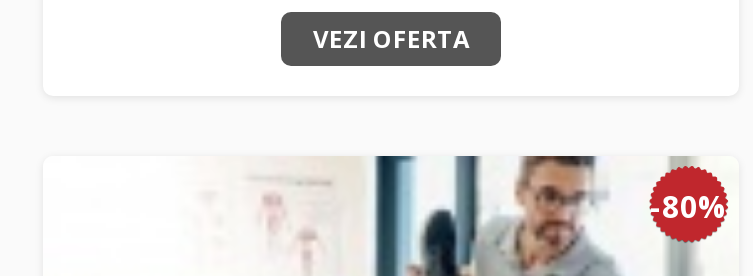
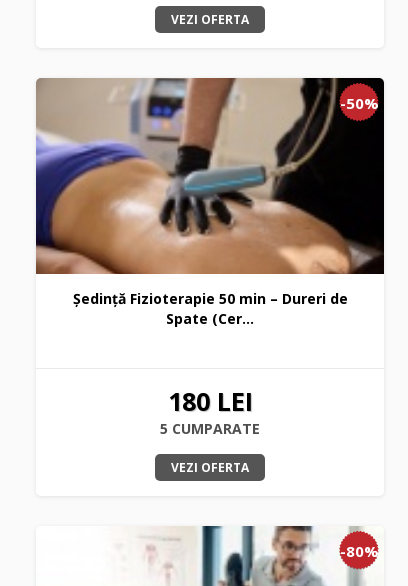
+ [image]
+ -50%

+ Ședință Fizioterapie 50 min – Dureri de
+ Spate (Cer...
+ 180 LEI
+ 5 CUMPARATE
+ VEZI OFERTA
